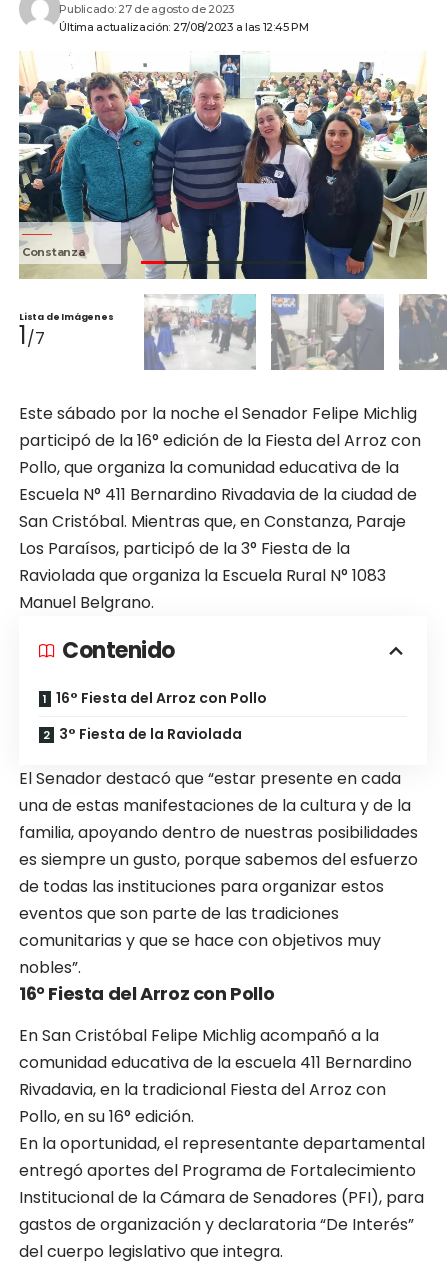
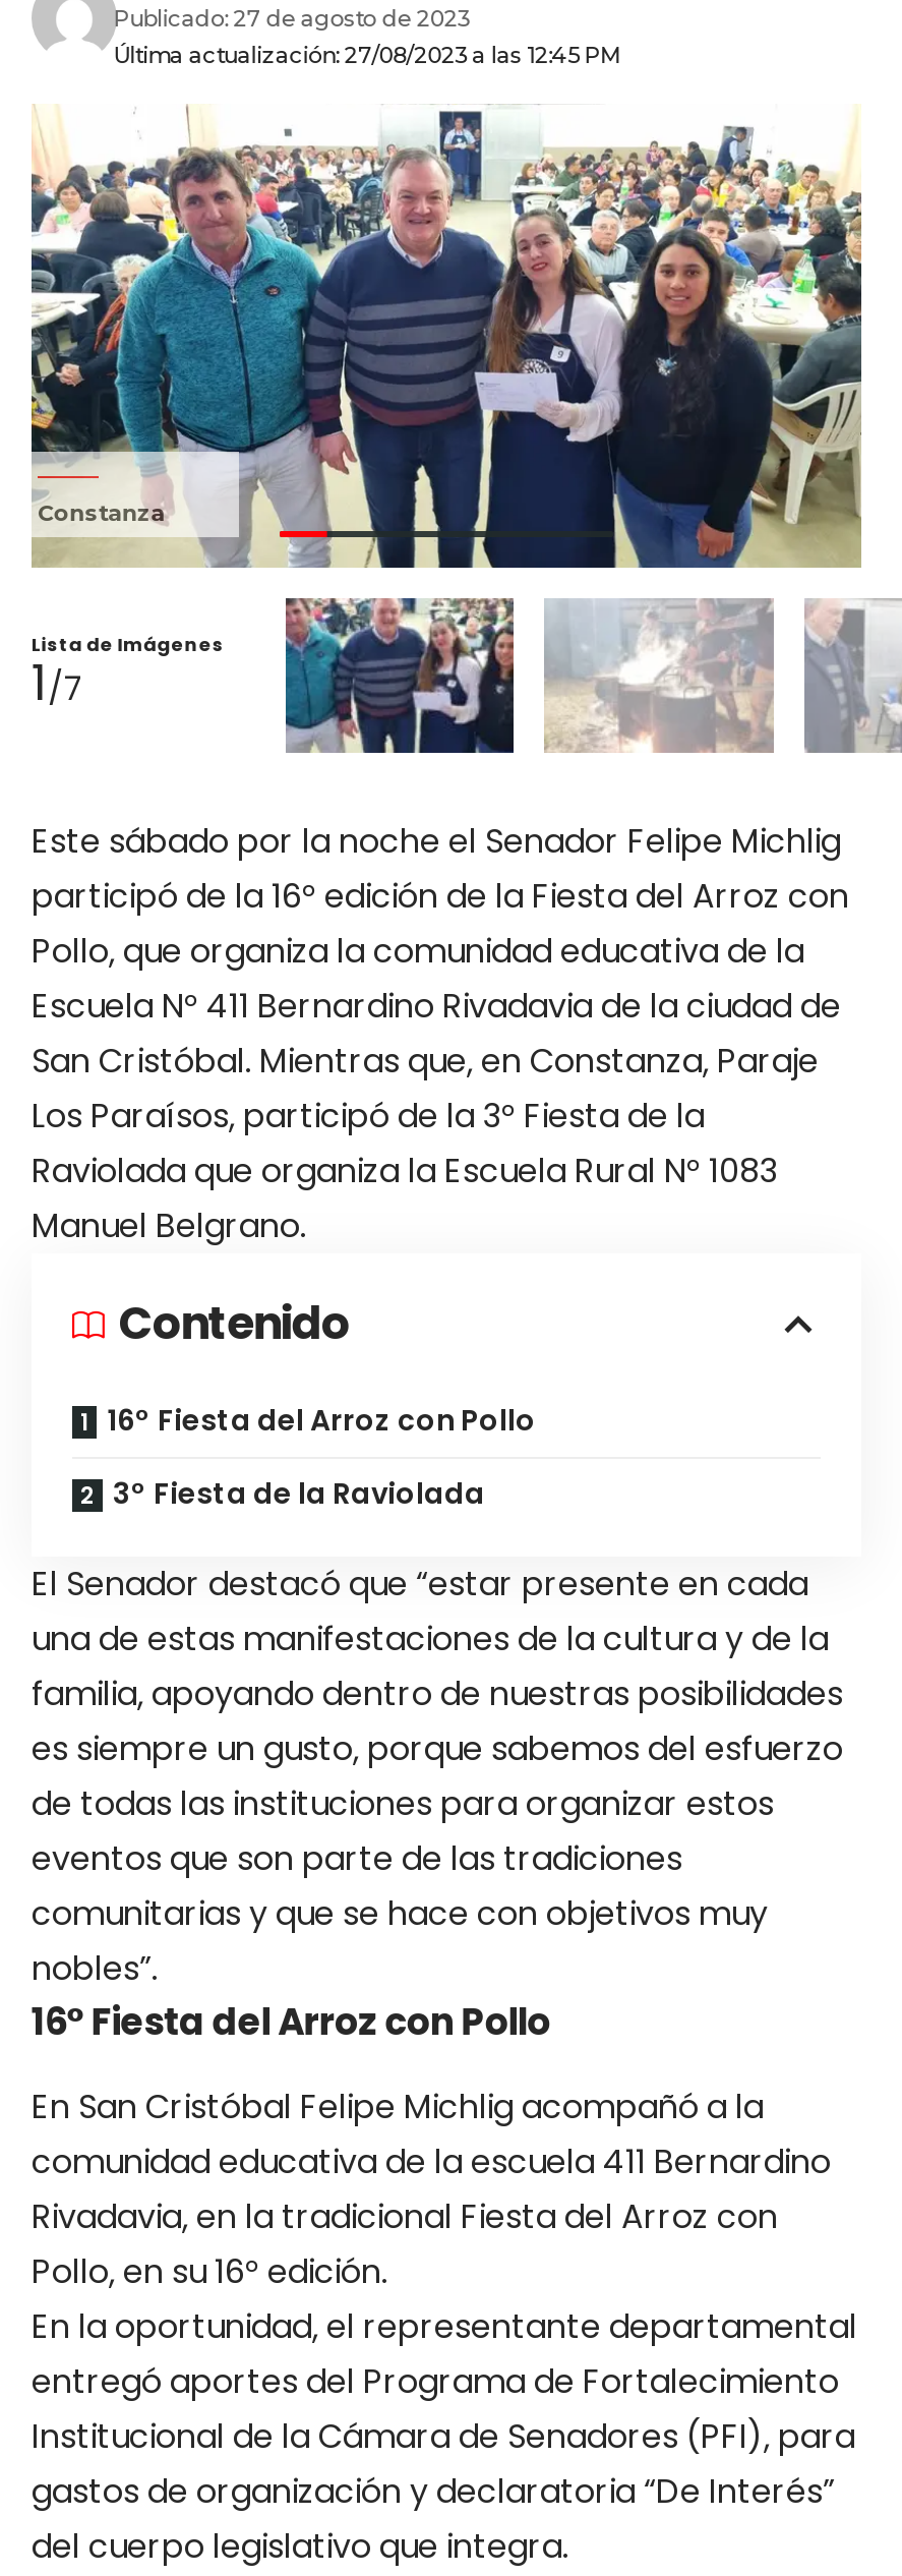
- [image]
+ [image]

- [image]
+ [image]

- [image]
+ [image]
